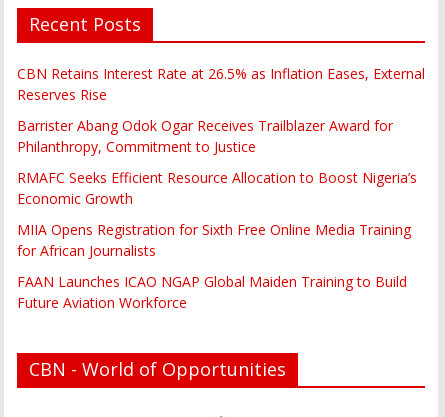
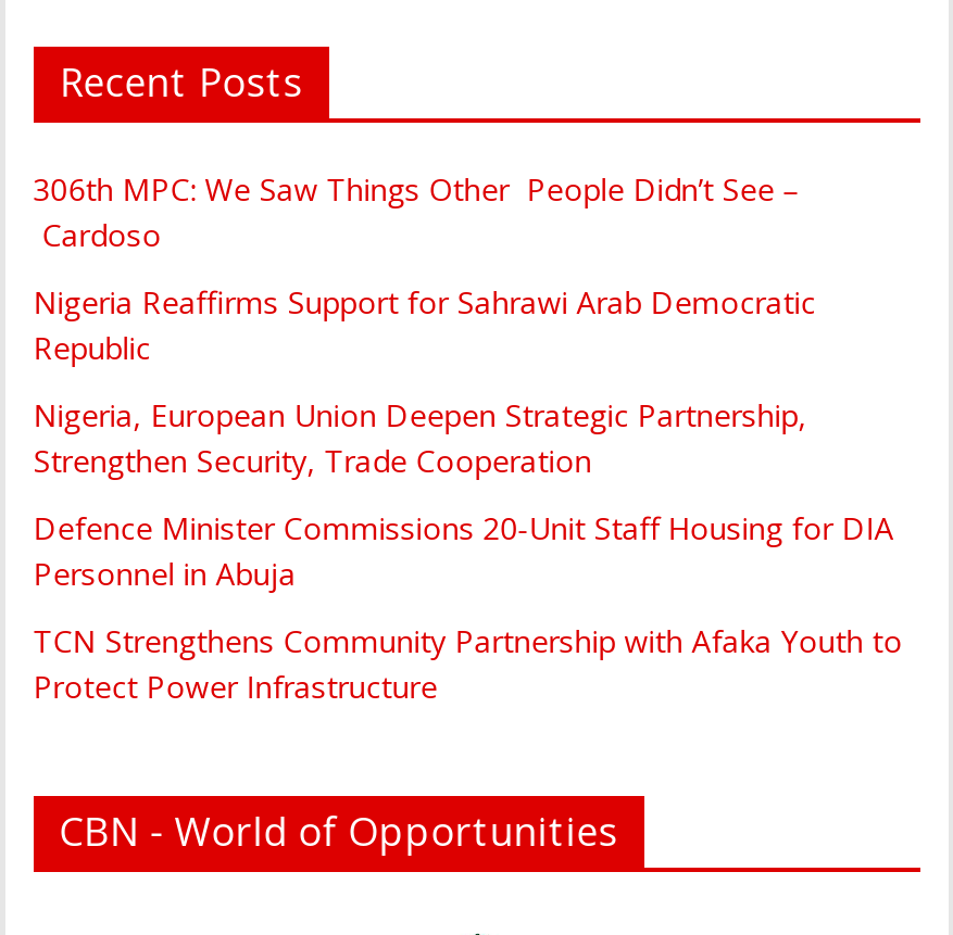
- CBN Retains Interest Rate at 26.5% as Inflation Eases, External
- Reserves Rise
+ 306th MPC: We Saw Things Other People Didn’t See –
+ Cardoso

- Barrister Abang Odok Ogar Receives Trailblazer Award for
- Philanthropy, Commitment to Justice
+ Nigeria Reaffirms Support for Sahrawi Arab Democratic
+ Republic

- RMAFC Seeks Efficient Resource Allocation to Boost Nigeria’s
- Economic Growth
+ Nigeria, European Union Deepen Strategic Partnership,
+ Strengthen Security, Trade Cooperation

- MIIA Opens Registration for Sixth Free Online Media Training
- for African Journalists
+ Defence Minister Commissions 20-Unit Staff Housing for DIA
+ Personnel in Abuja

- FAAN Launches ICAO NGAP Global Maiden Training to Build
- Future Aviation Workforce
+ TCN Strengthens Community Partnership with Afaka Youth to
+ Protect Power Infrastructure
